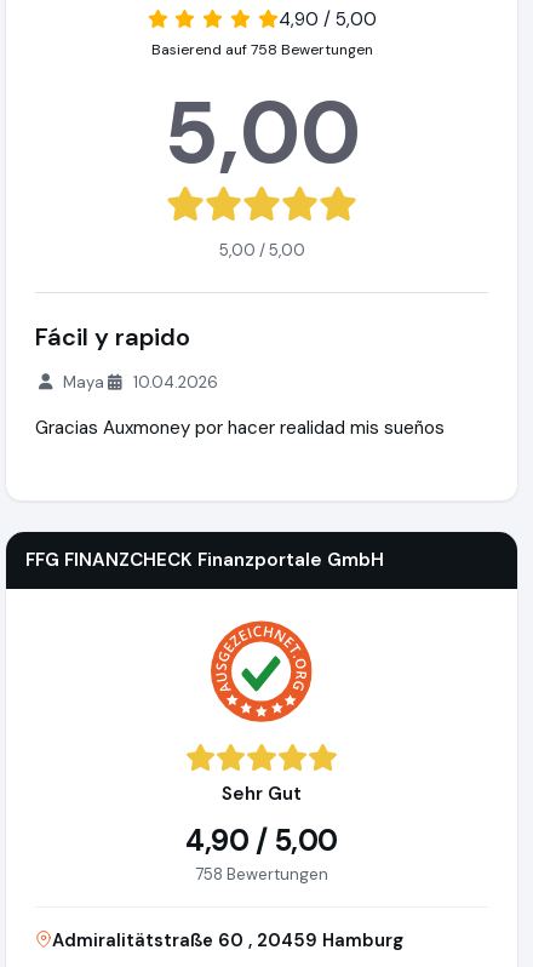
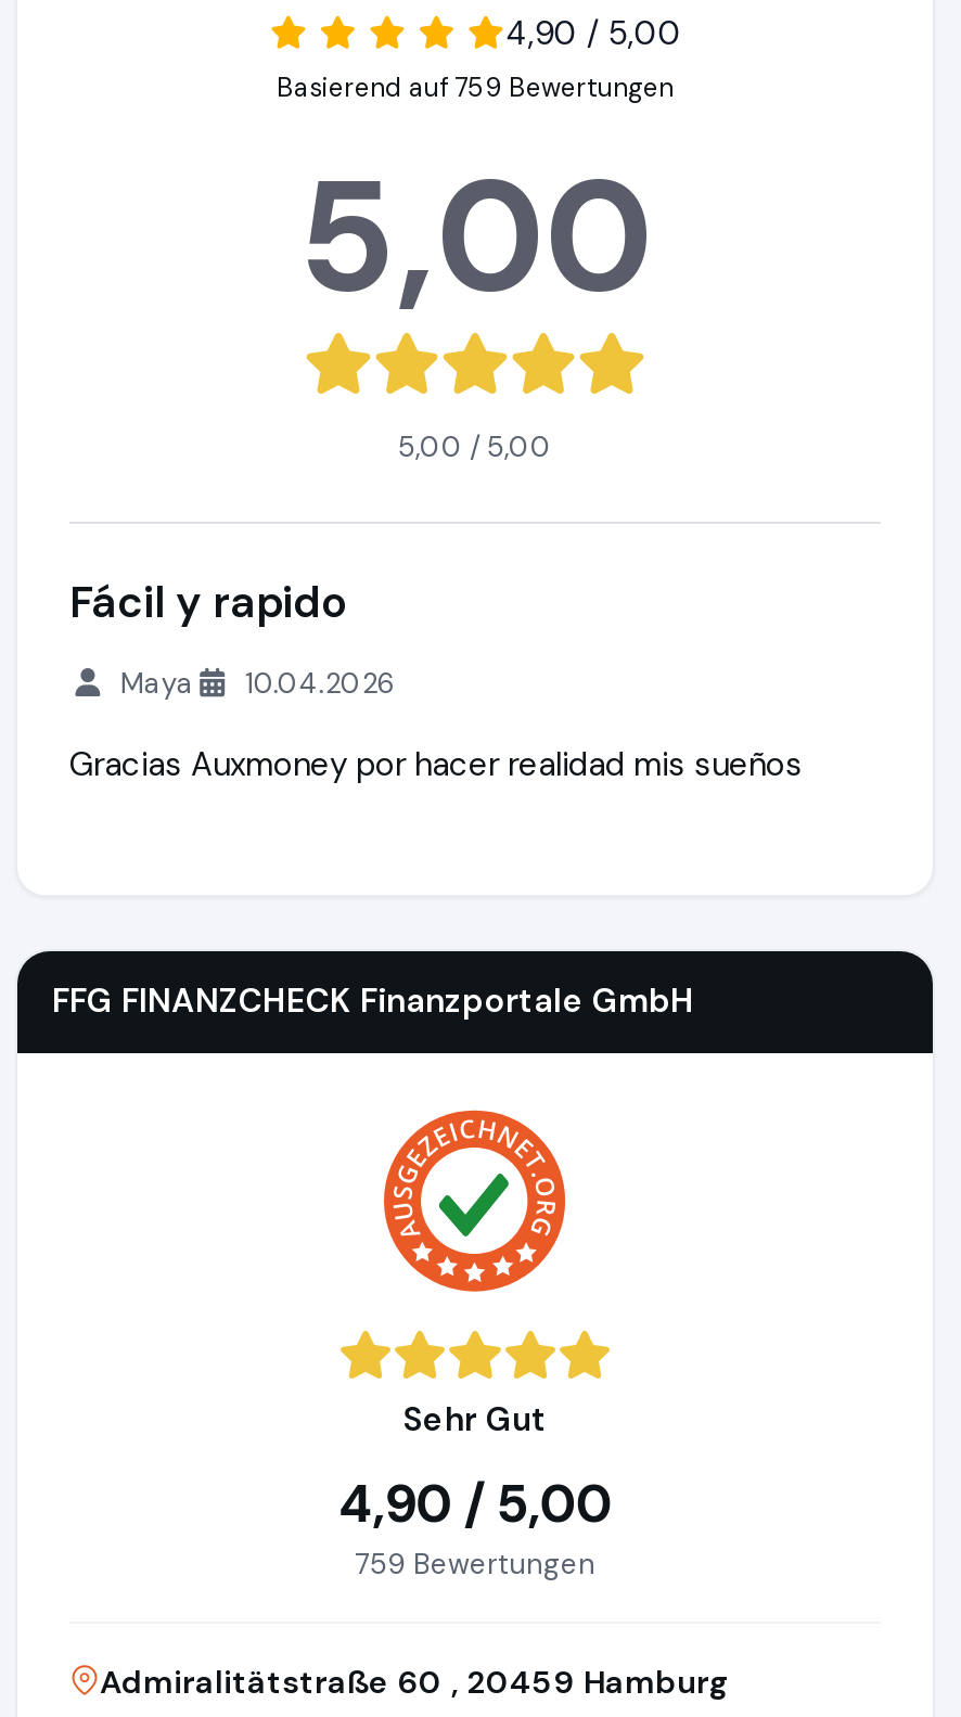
- Basierend auf 758 Bewertungen
+ Basierend auf 759 Bewertungen

- 758 Bewertungen
+ 759 Bewertungen
